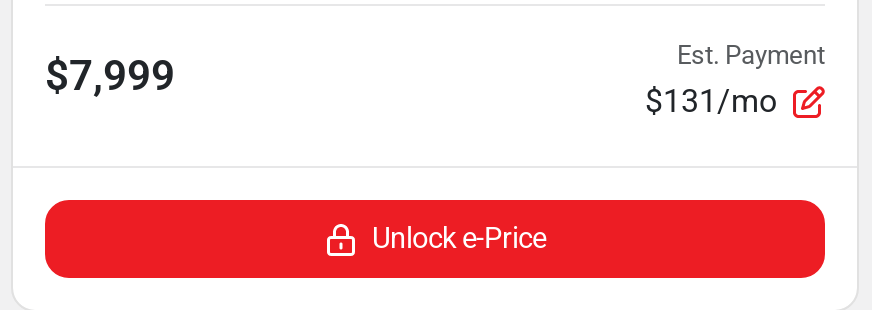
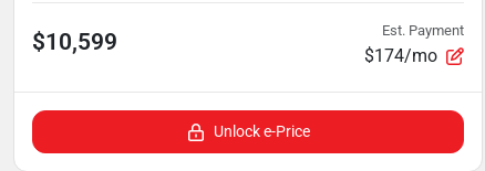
- $7,999
+ $10,599

- $131/mo
+ $174/mo
